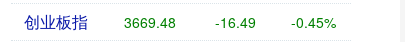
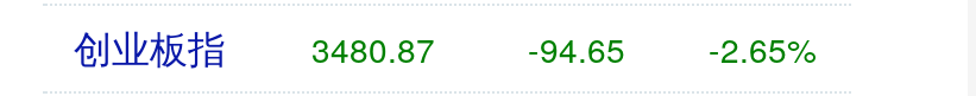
- 3669.48
+ 3480.87

- -16.49
+ -94.65

- -0.45%
+ -2.65%
